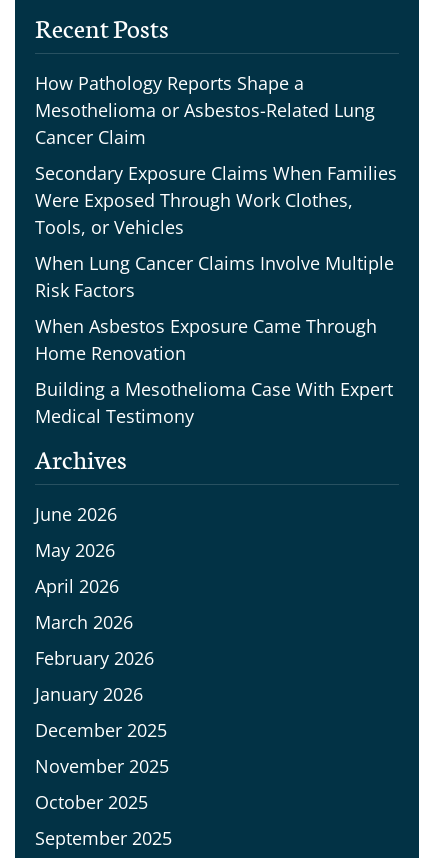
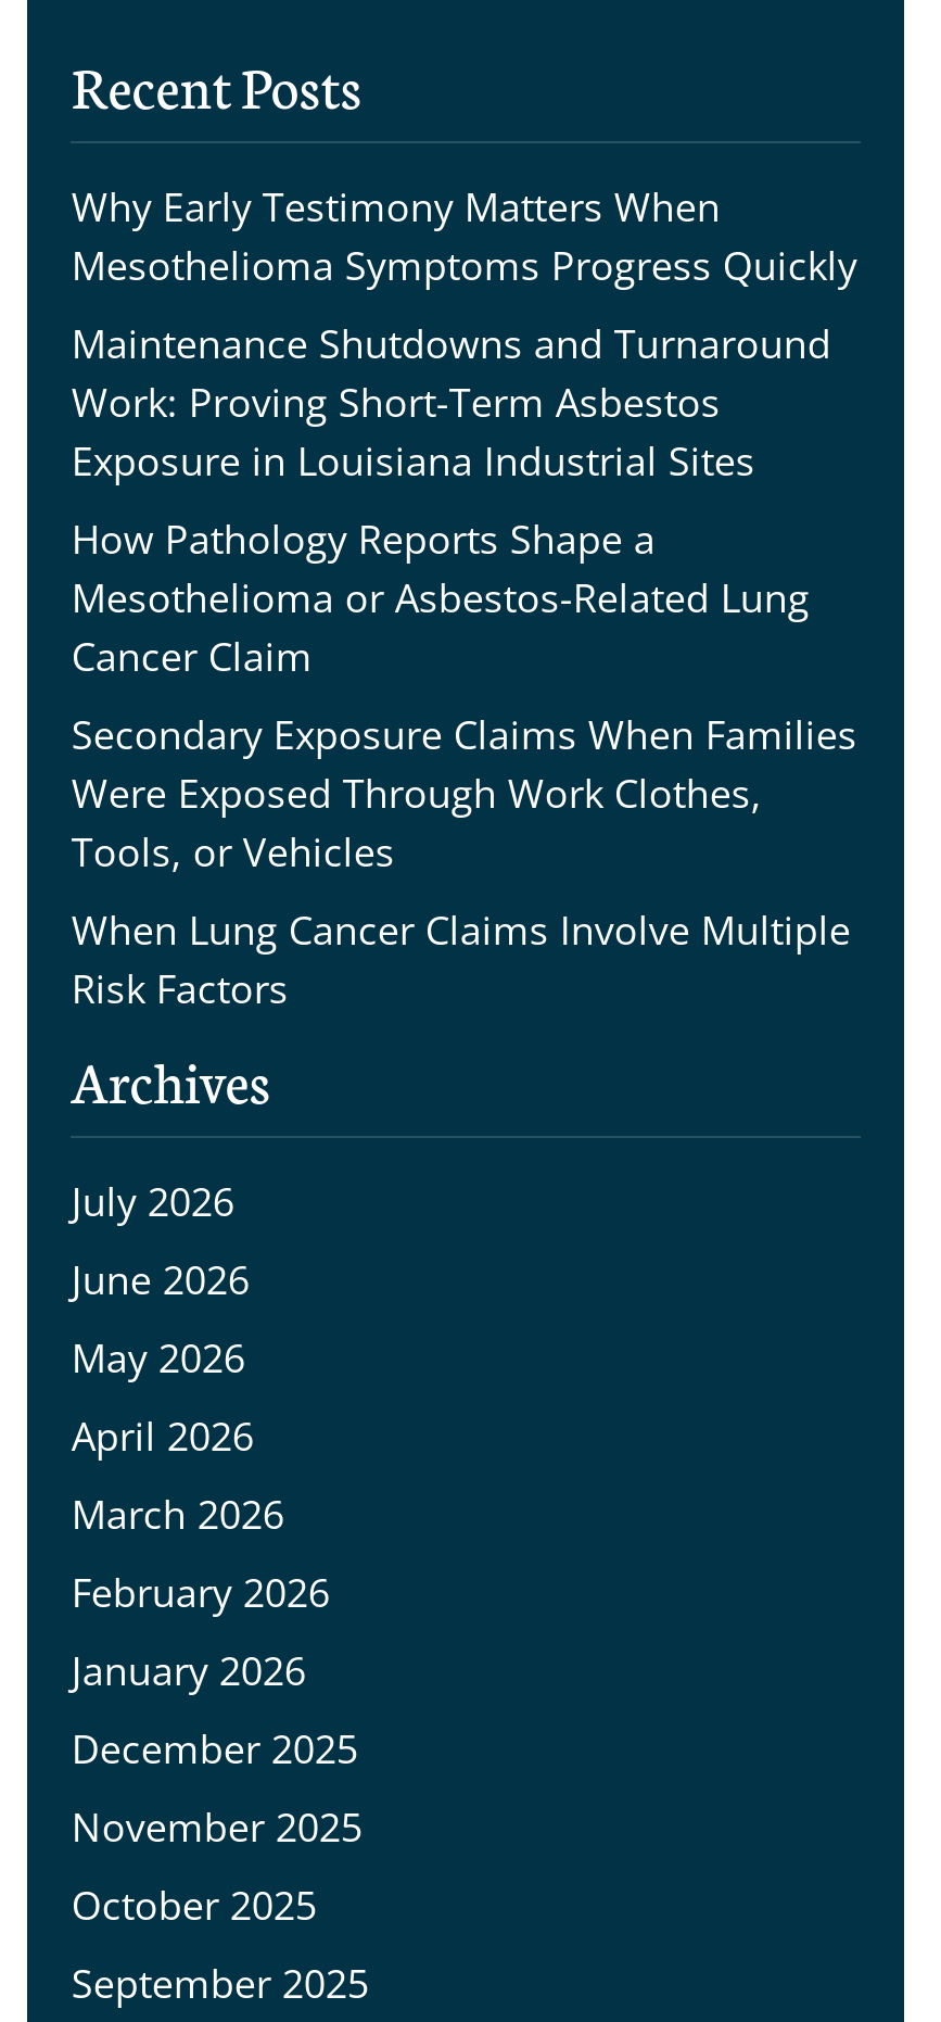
+ Why Early Testimony Matters When
+ Mesothelioma Symptoms Progress Quickly
+ Maintenance Shutdowns and Turnaround
+ Work: Proving Short-Term Asbestos
+ Exposure in Louisiana Industrial Sites

moved down: How Pathology Reports Shape a | Mesothelioma or Asbestos-Related Lung | Cancer Claim | Secondary Exposure Claims When Families | Were Exposed Through Work Clothes, | Tools, or Vehicles | When Lung Cancer Claims Involve Multiple | Risk Factors

- When Asbestos Exposure Came Through
- Home Renovation
- Building a Mesothelioma Case With Expert
- Medical Testimony

+ July 2026
